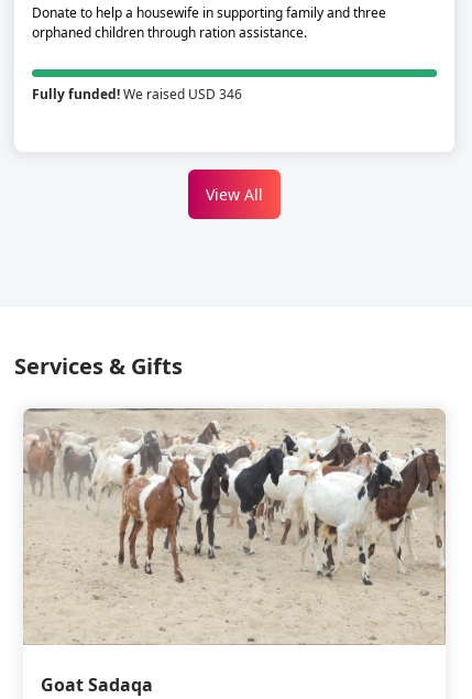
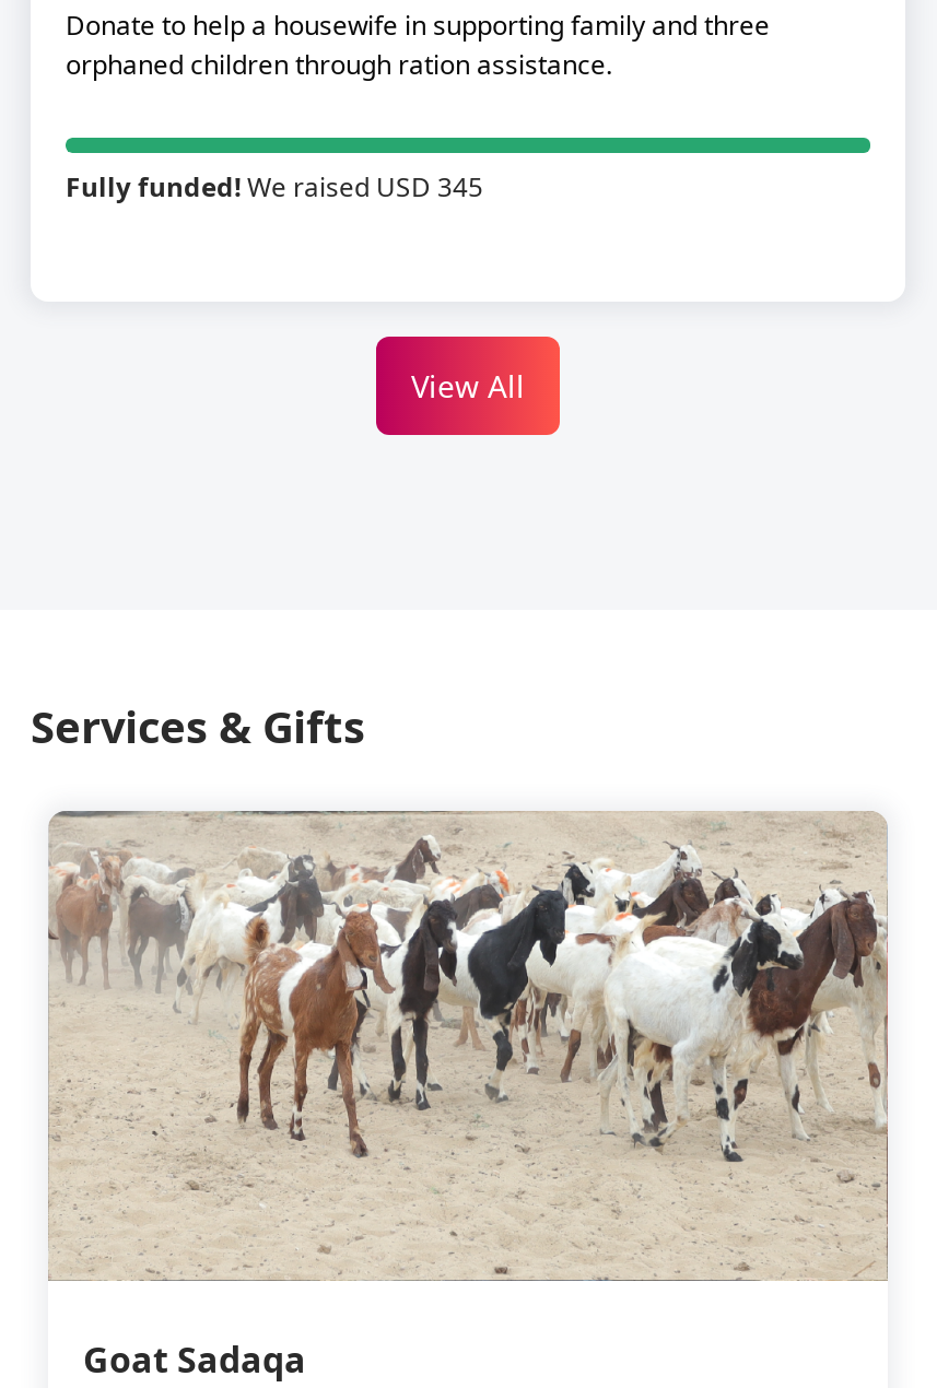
- Fully funded! We raised USD 346
+ Fully funded! We raised USD 345
